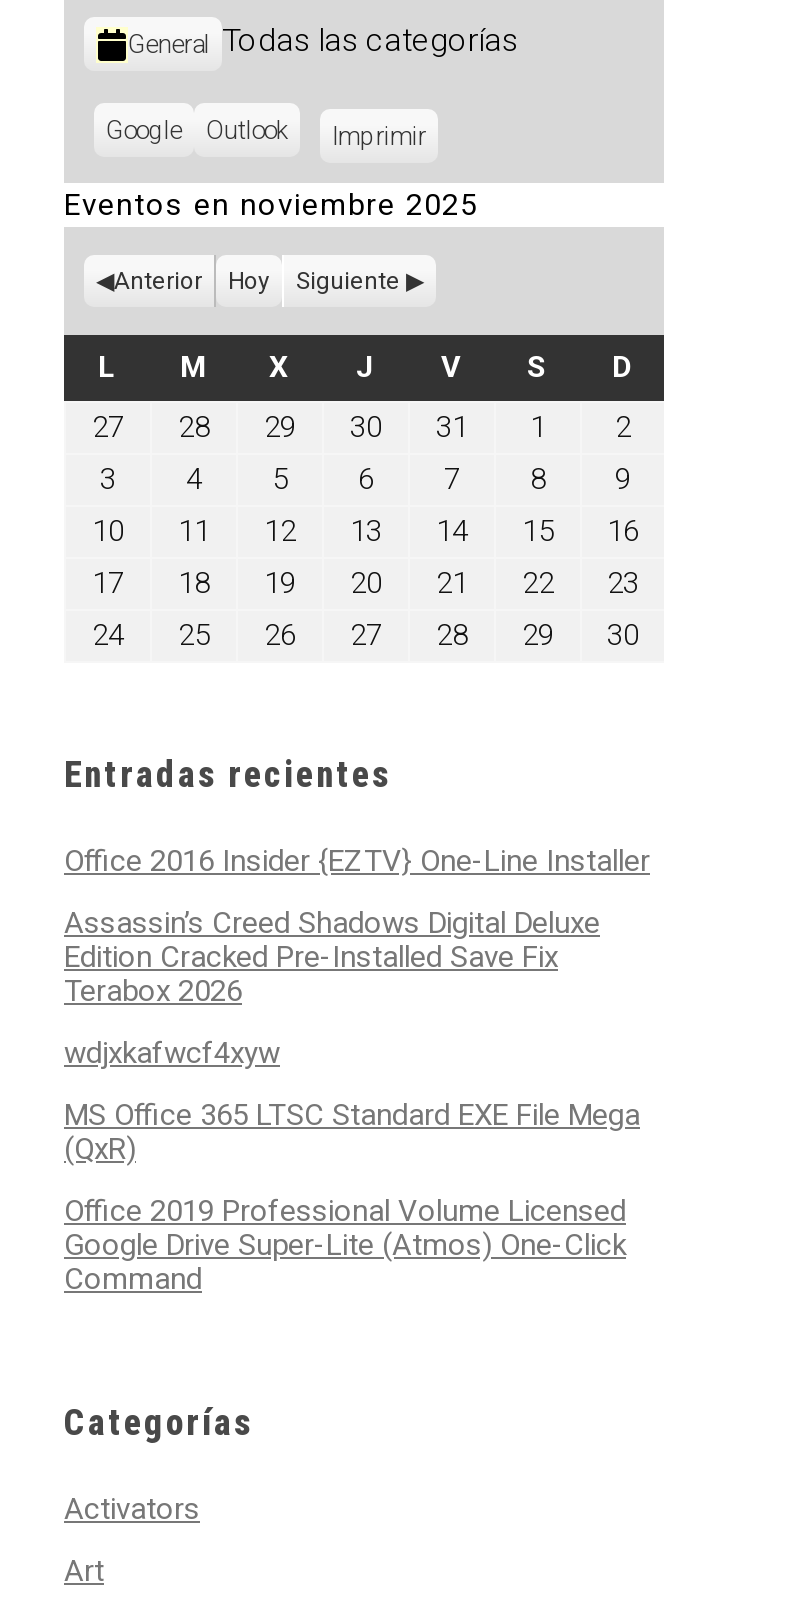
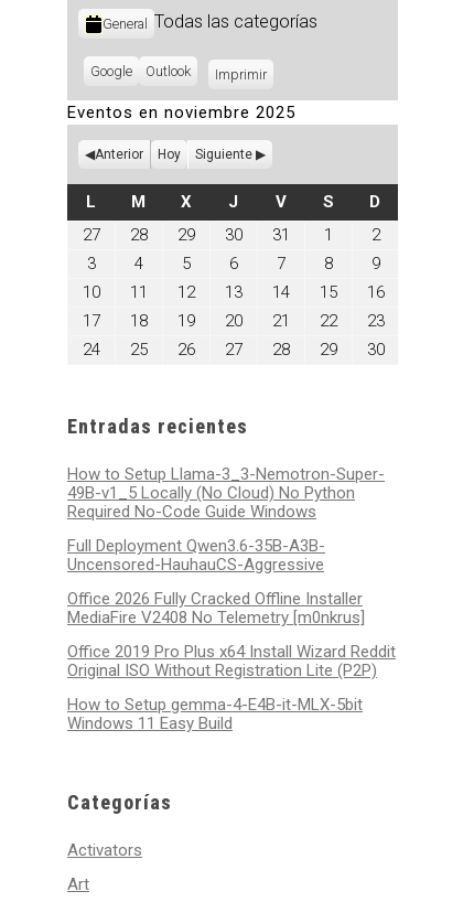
- Office 2016 Insider {EZTV} One-Line Installer
+ How to Setup Llama-3_3-Nemotron-Super-
+ 49B-v1_5 Locally (No Cloud) No Python
+ Required No-Code Guide Windows

- Assassin’s Creed Shadows Digital Deluxe
- Edition Cracked Pre-Installed Save Fix
- Terabox 2026
+ Full Deployment Qwen3.6-35B-A3B-
+ Uncensored-HauhauCS-Aggressive

- wdjxkafwcf4xyw
+ Office 2026 Fully Cracked Offline Installer
+ MediaFire V2408 No Telemetry [m0nkrus]

- MS Office 365 LTSC Standard EXE File Mega
- (QxR)
+ Office 2019 Pro Plus x64 Install Wizard Reddit
+ Original ISO Without Registration Lite (P2P)

- Office 2019 Professional Volume Licensed
- Google Drive Super-Lite (Atmos) One-Click
- Command
+ How to Setup gemma-4-E4B-it-MLX-5bit
+ Windows 11 Easy Build
